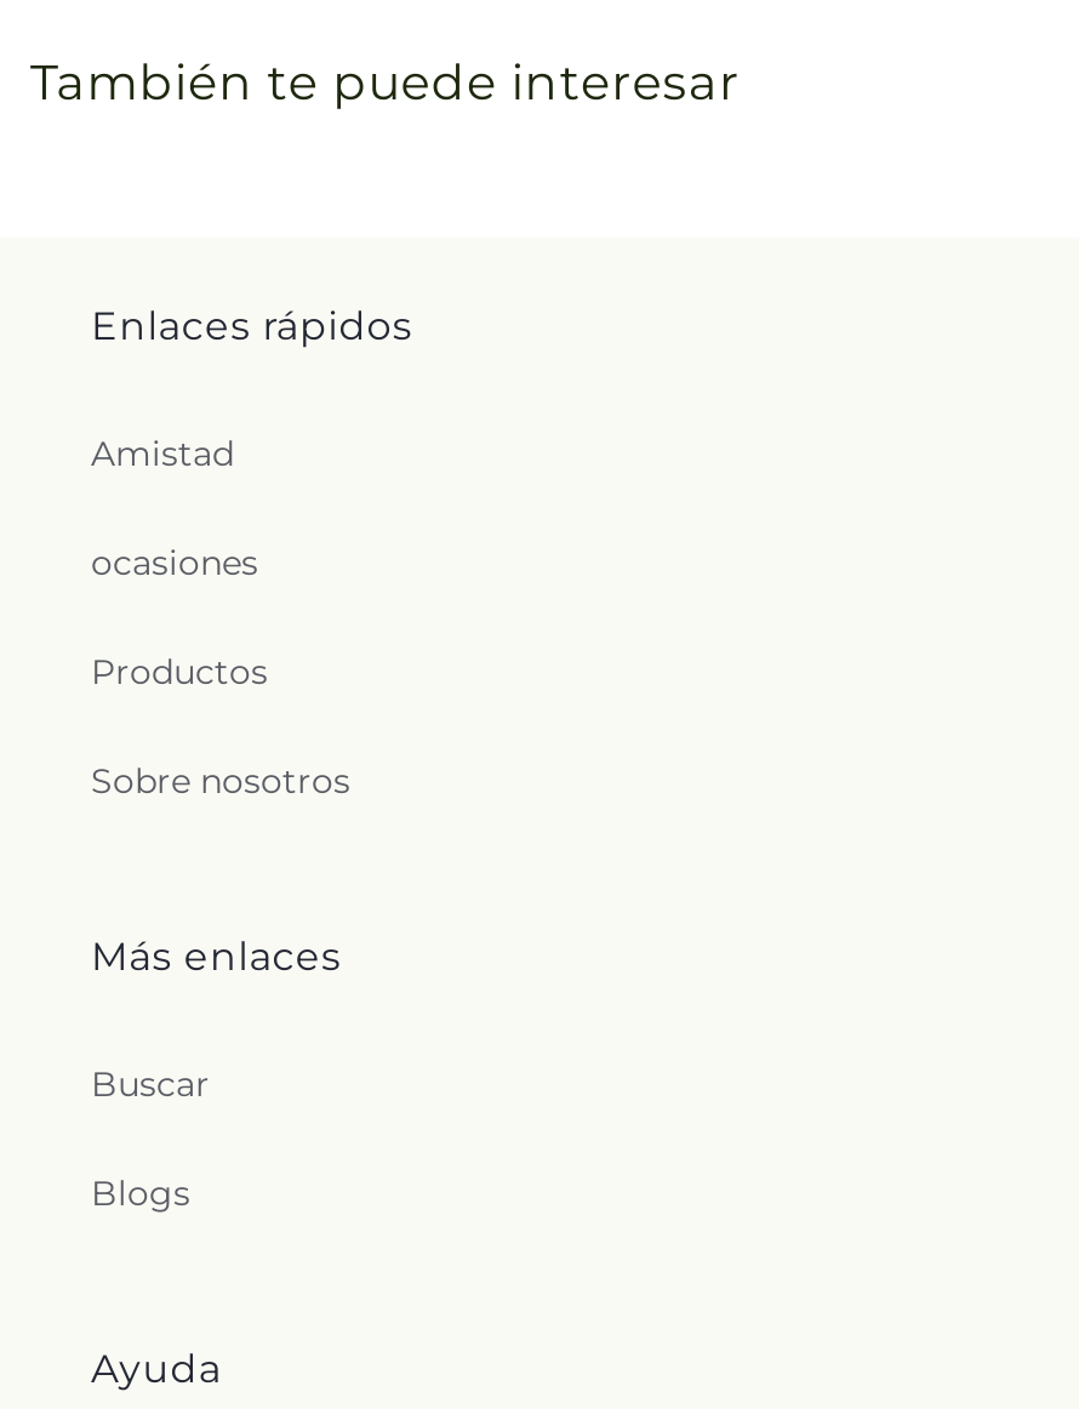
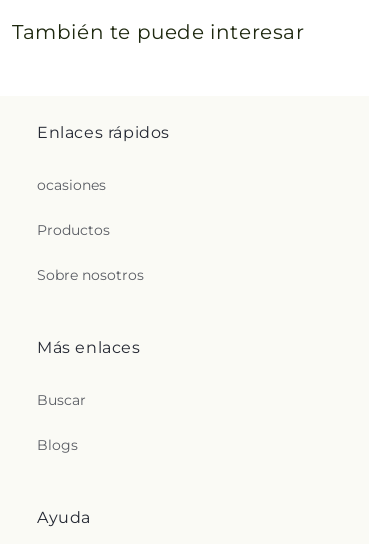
- Amistad
